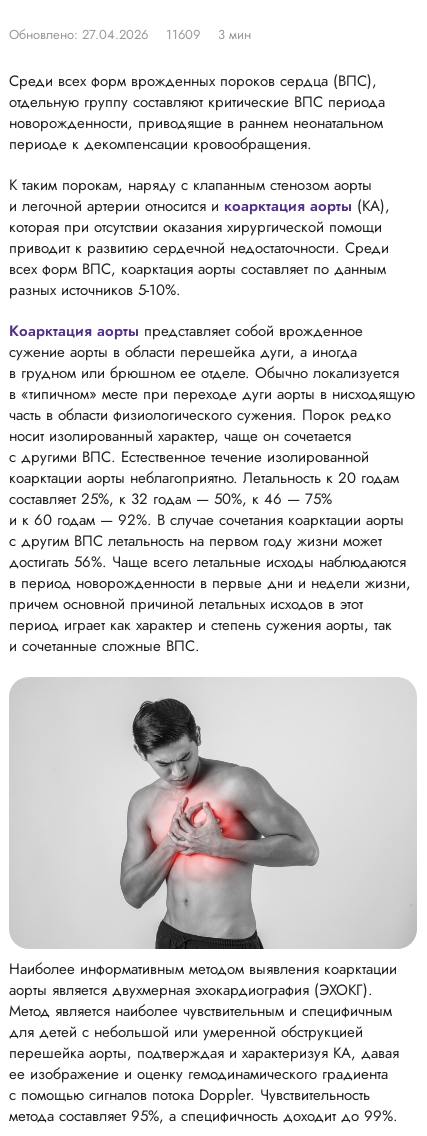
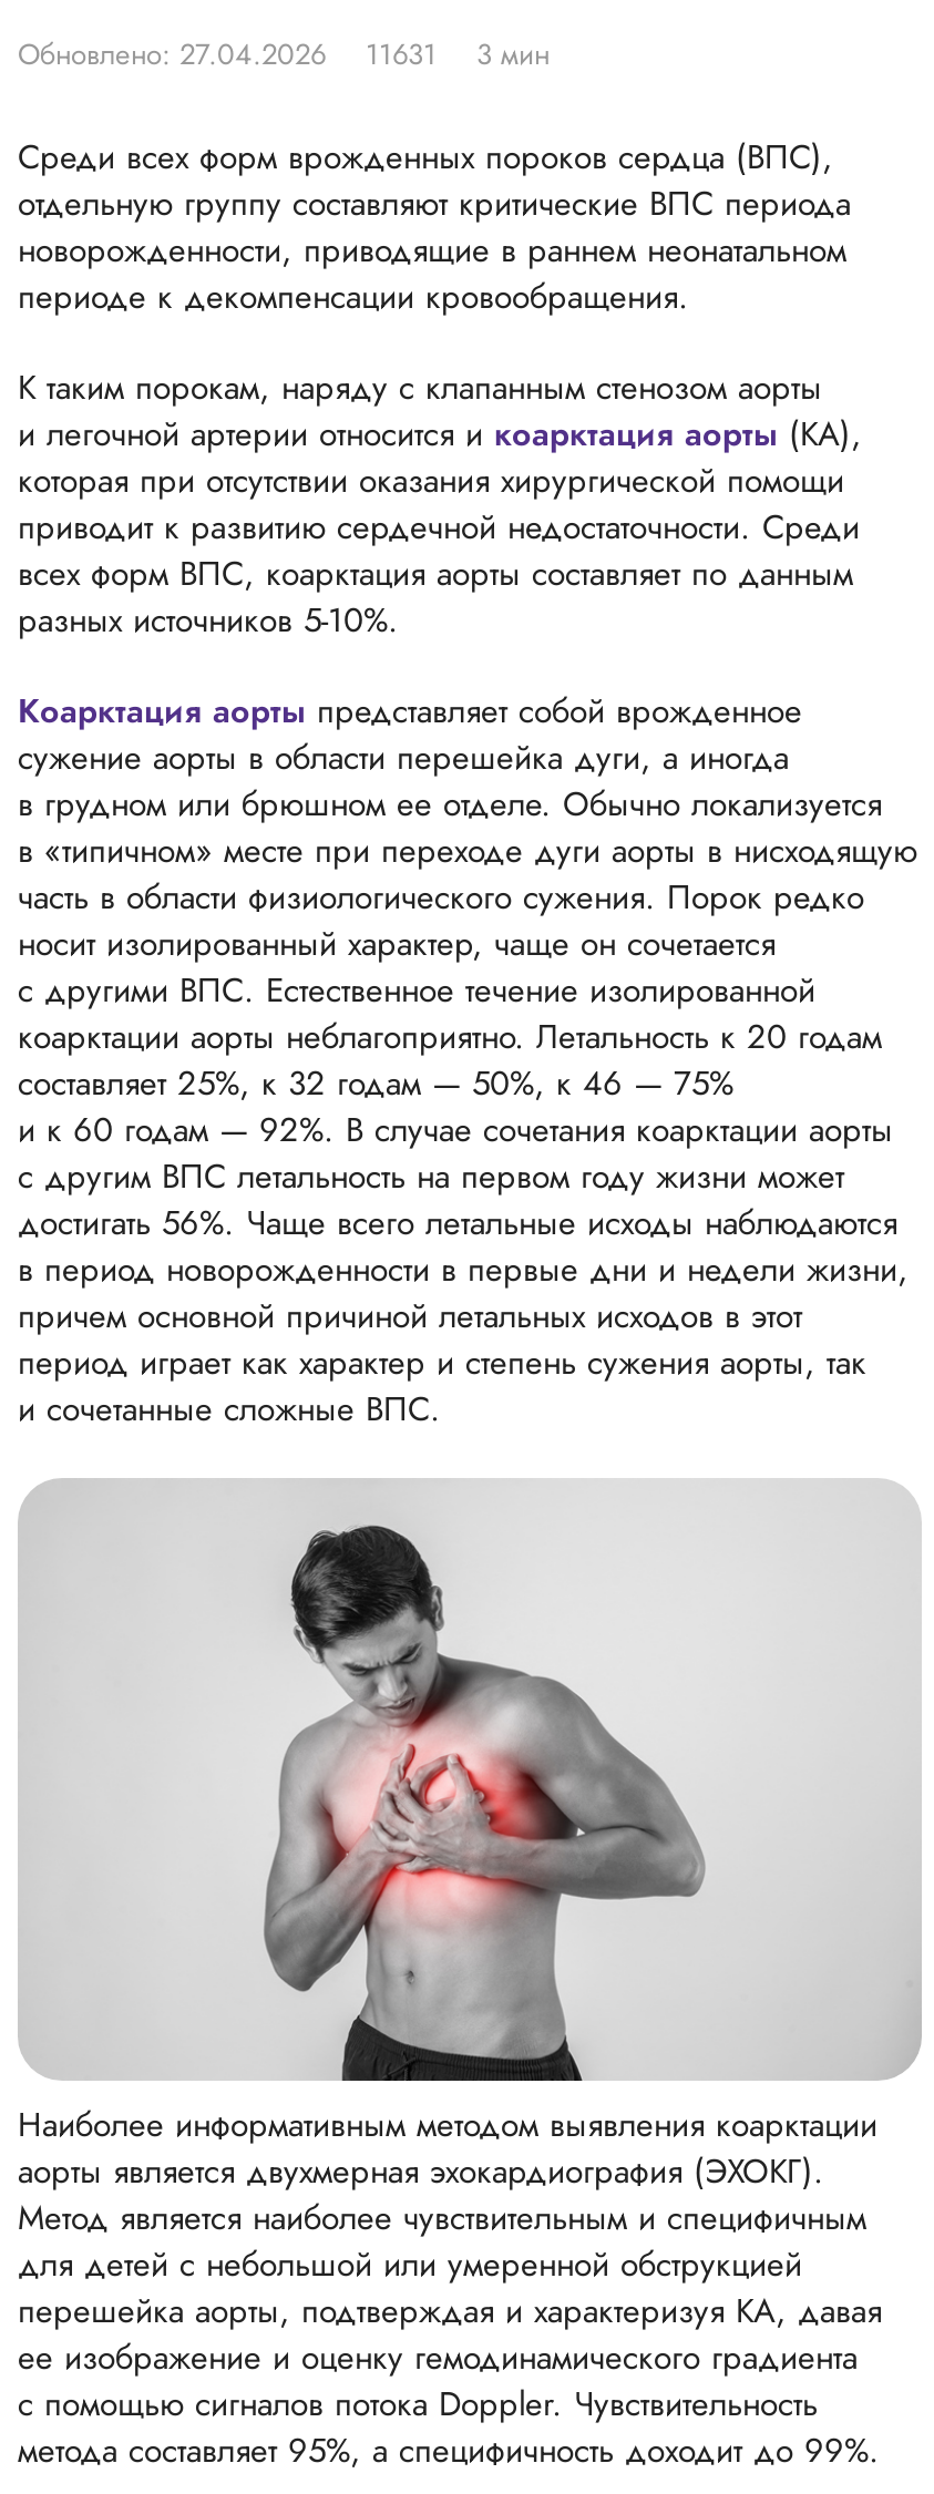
- Обновлено: 27.04.2026 11609 3 мин
+ Обновлено: 27.04.2026 11631 3 мин
